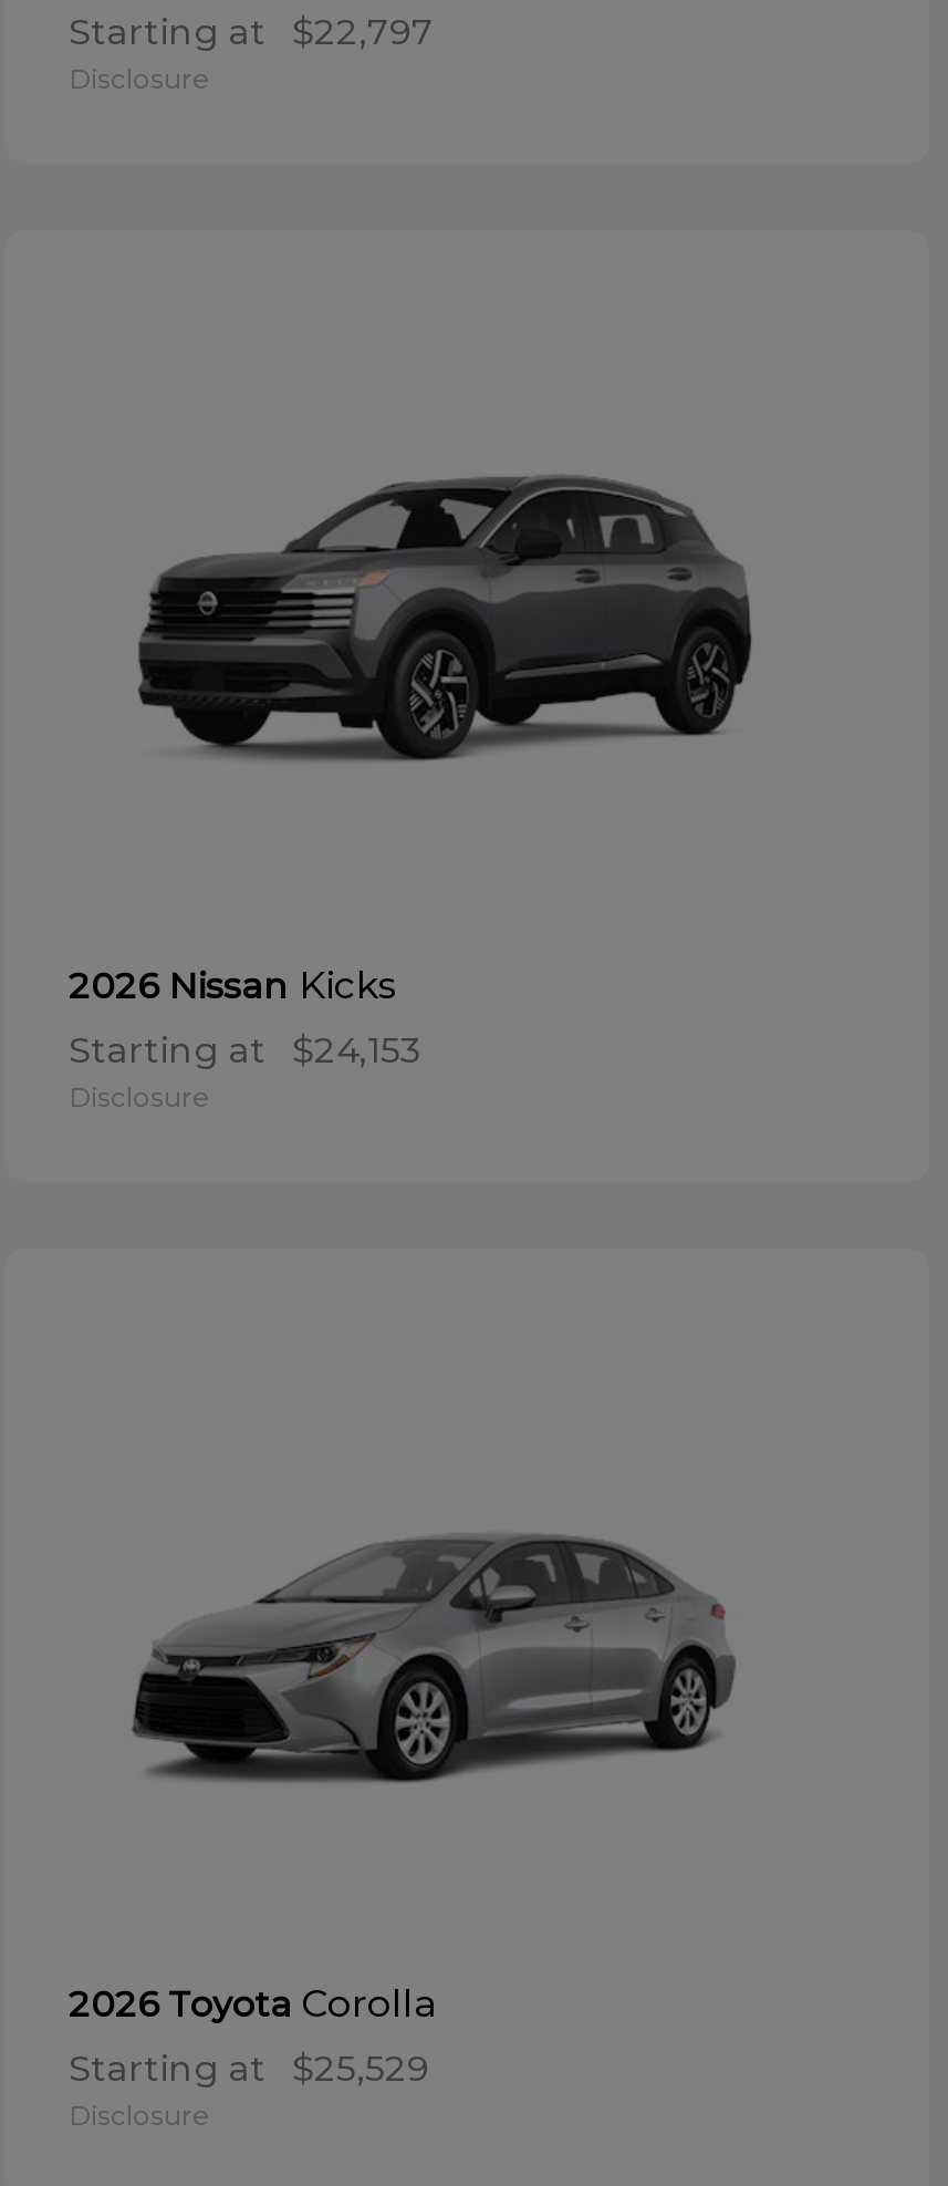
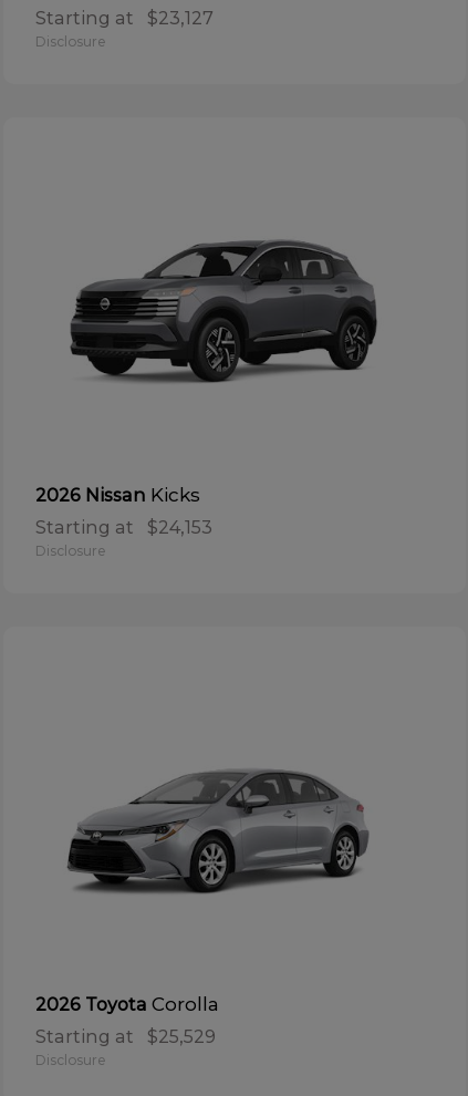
- Starting at $22,797
+ Starting at $23,127
